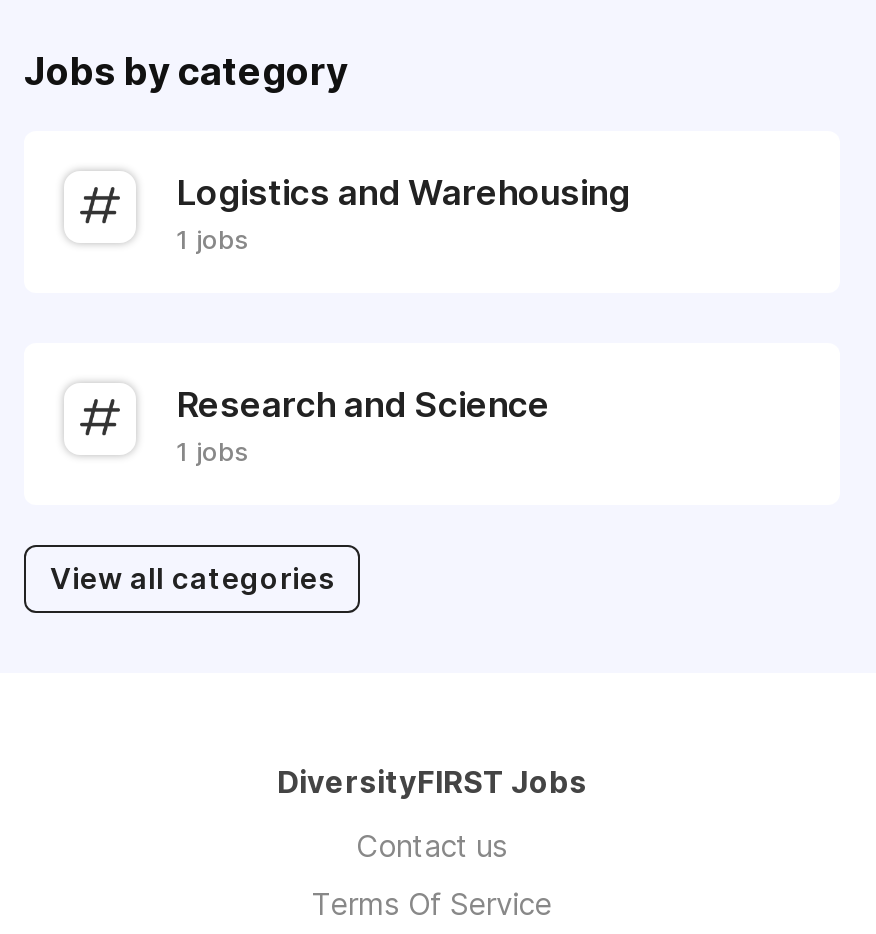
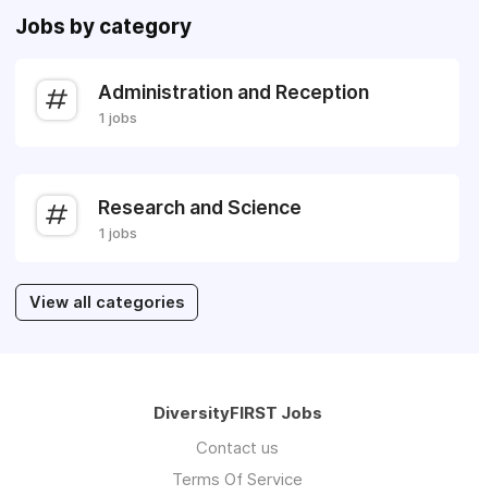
- Logistics and Warehousing
+ Administration and Reception
